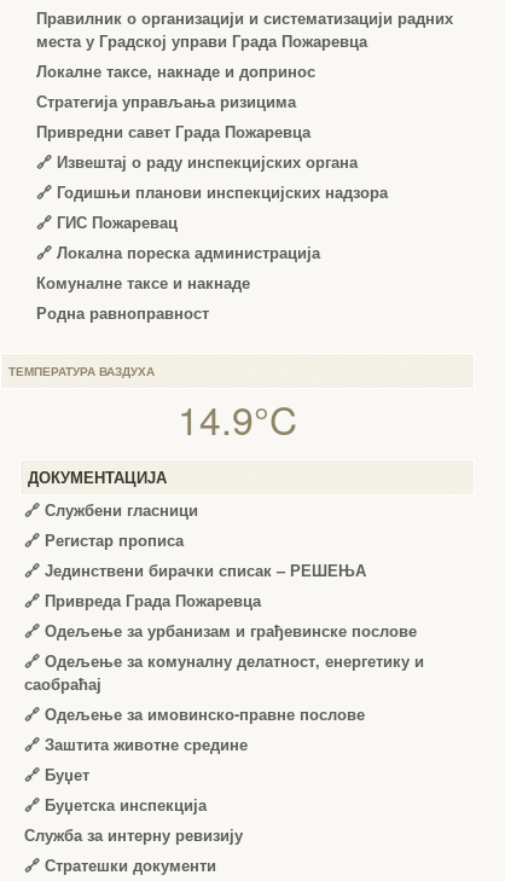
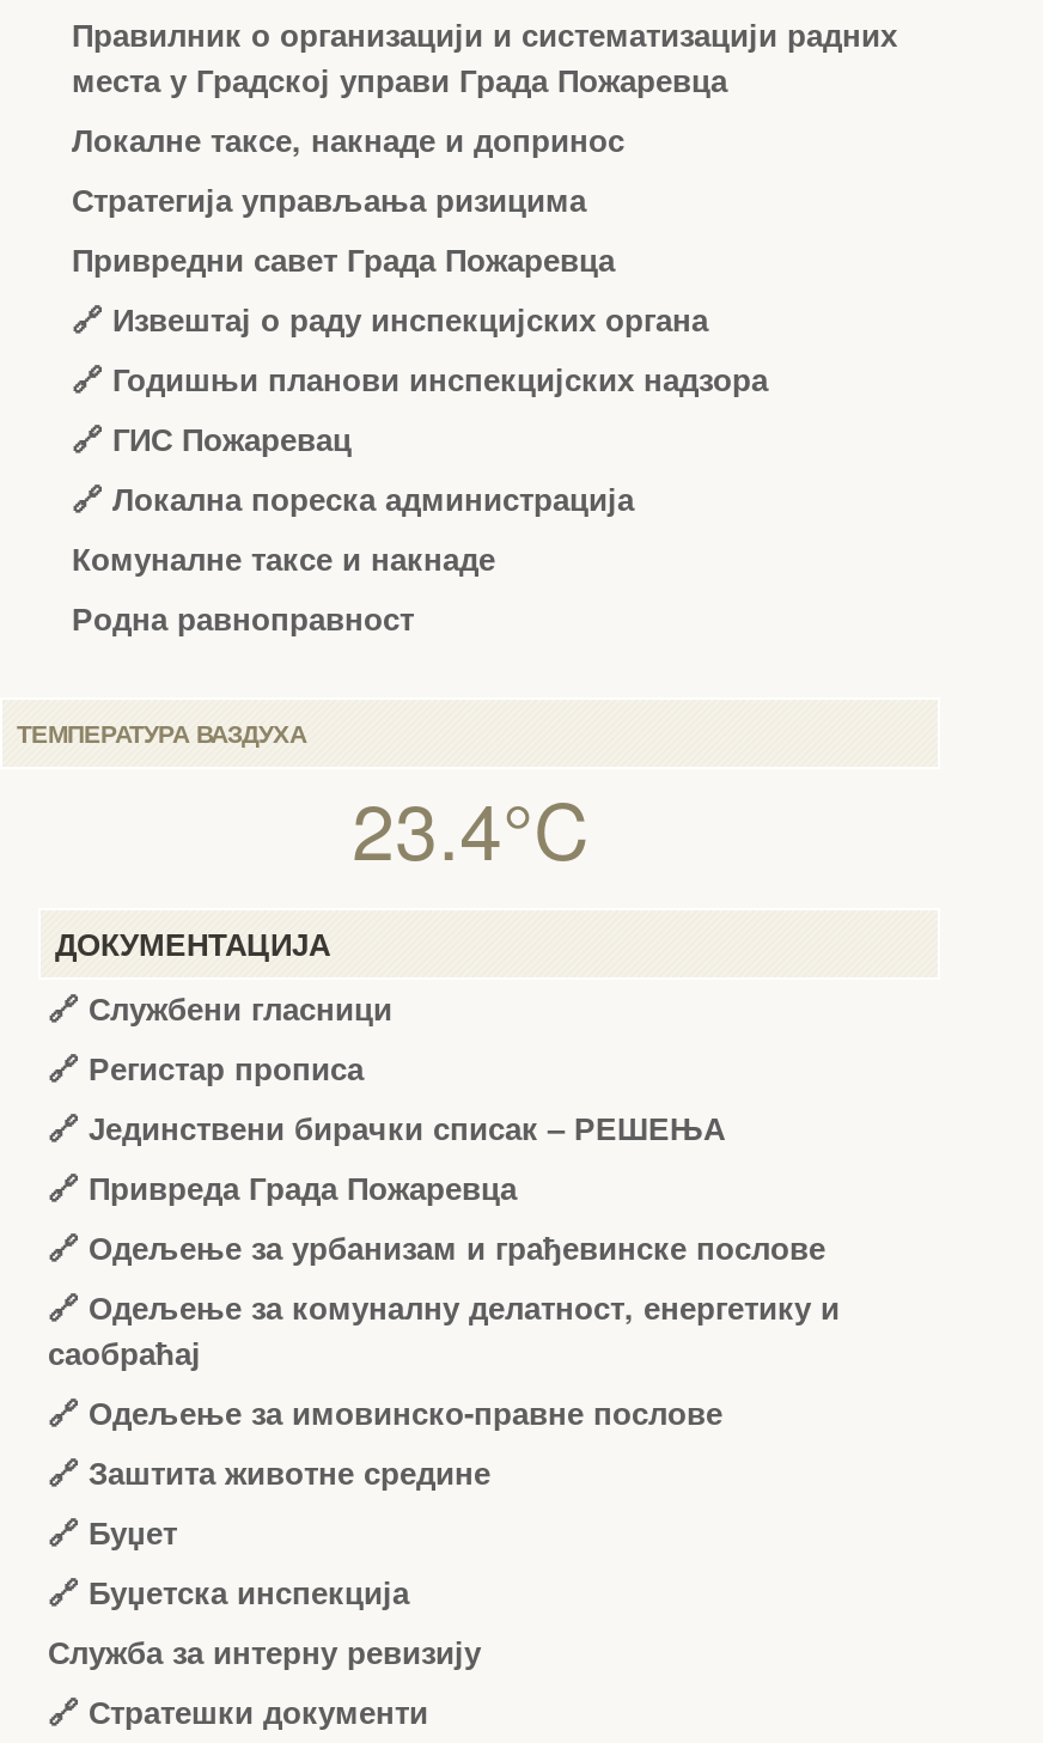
- 14.9°C
+ 23.4°C
